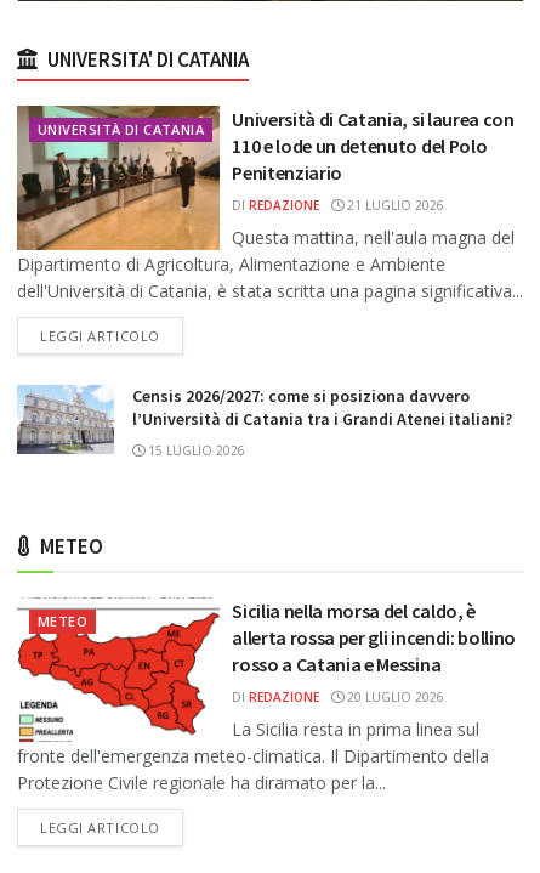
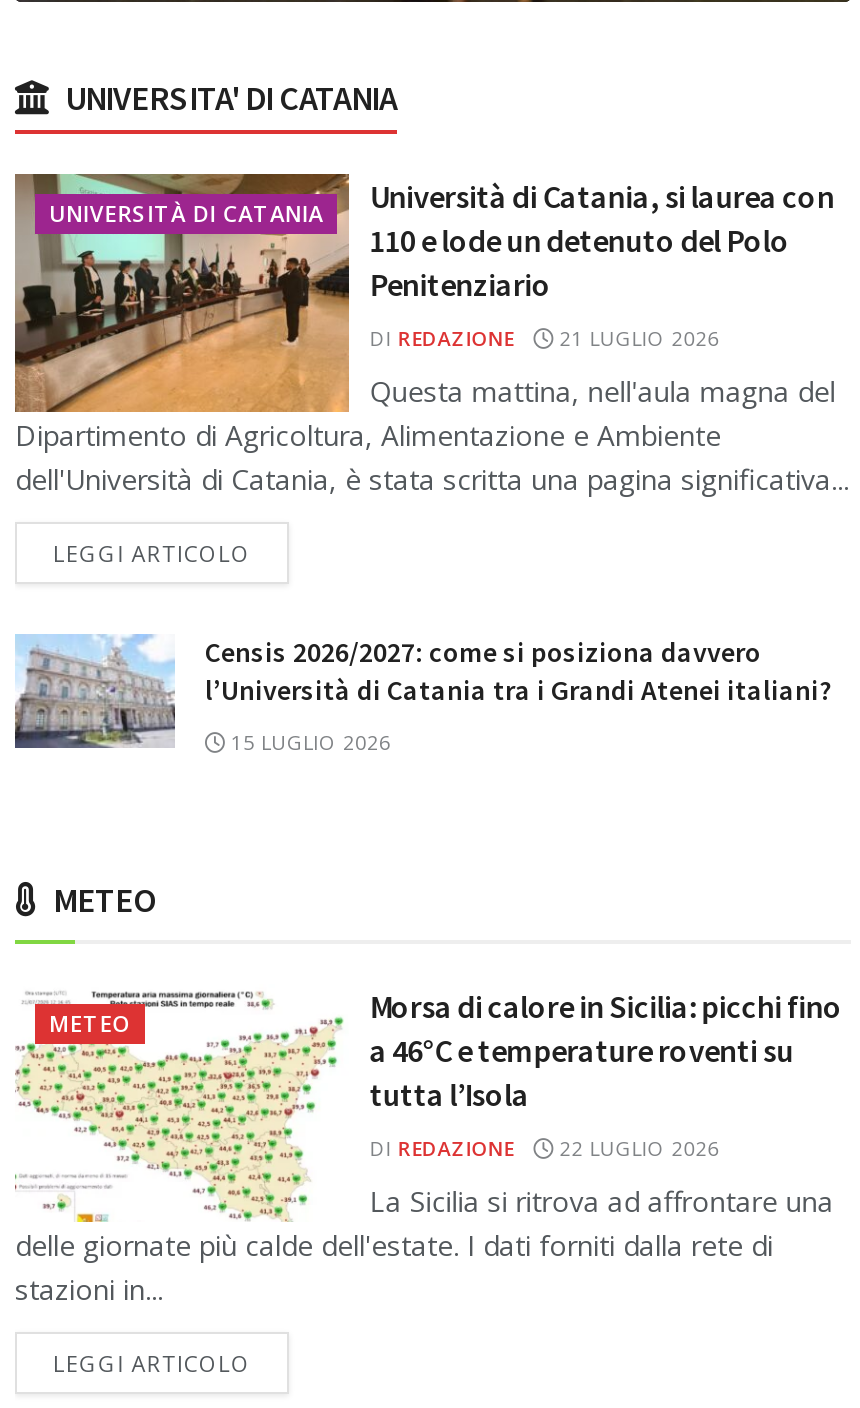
- [image]
- La Sicilia resta in prima linea sul
- fronte dell'emergenza meteo-climatica. Il Dipartimento della
- Protezione Civile regionale ha diramato per la...
+ [image]
+ La Sicilia si ritrova ad affrontare una
+ delle giornate più calde dell'estate. I dati forniti dalla rete di
+ stazioni in...

- Sicilia nella morsa del caldo, è
- allerta rossa per gli incendi: bollino
- rosso a Catania e Messina
+ Morsa di calore in Sicilia: picchi fino
+ a 46°C e temperature roventi su
+ tutta l’Isola

- DI REDAZIONE 20 LUGLIO 2026
+ DI REDAZIONE 22 LUGLIO 2026
